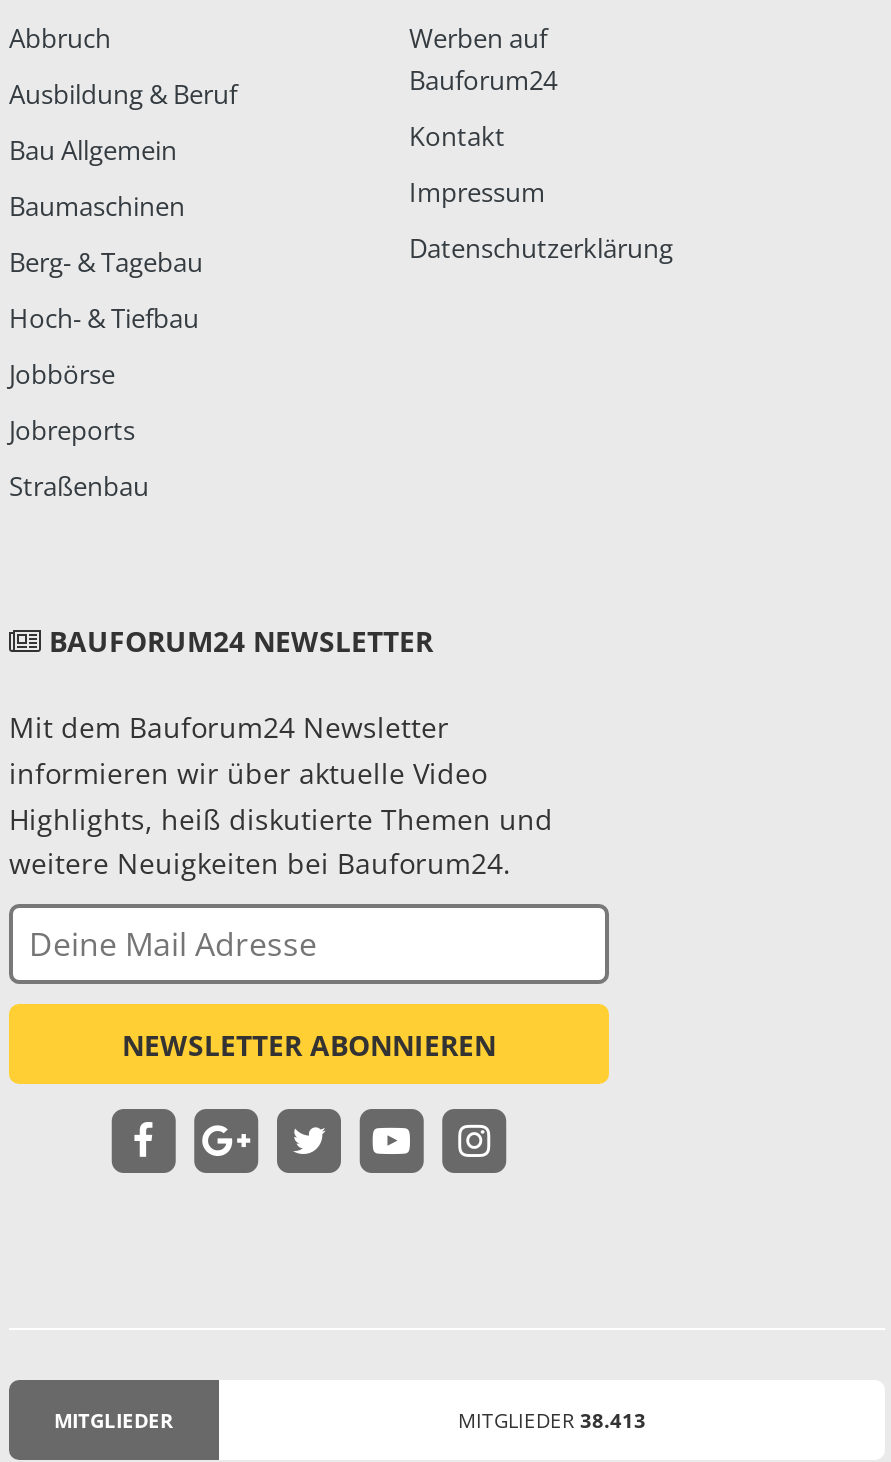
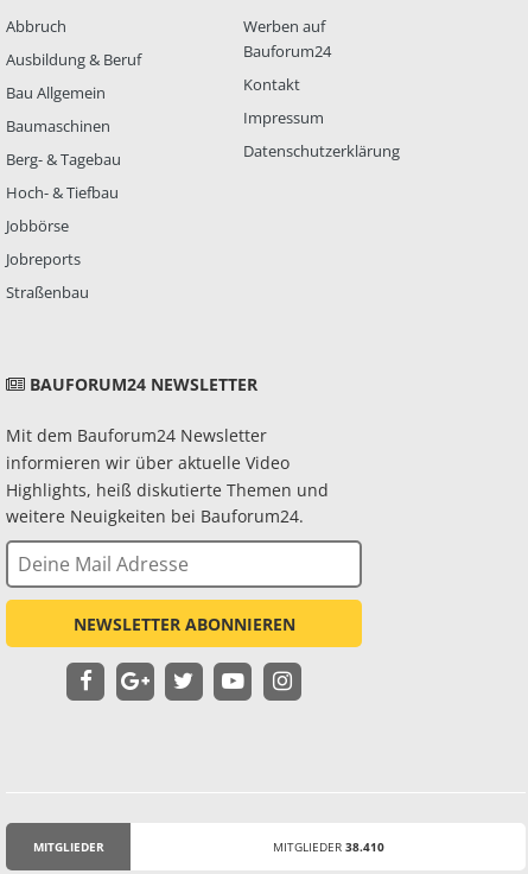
- MITGLIEDER 38.413
+ MITGLIEDER 38.410
